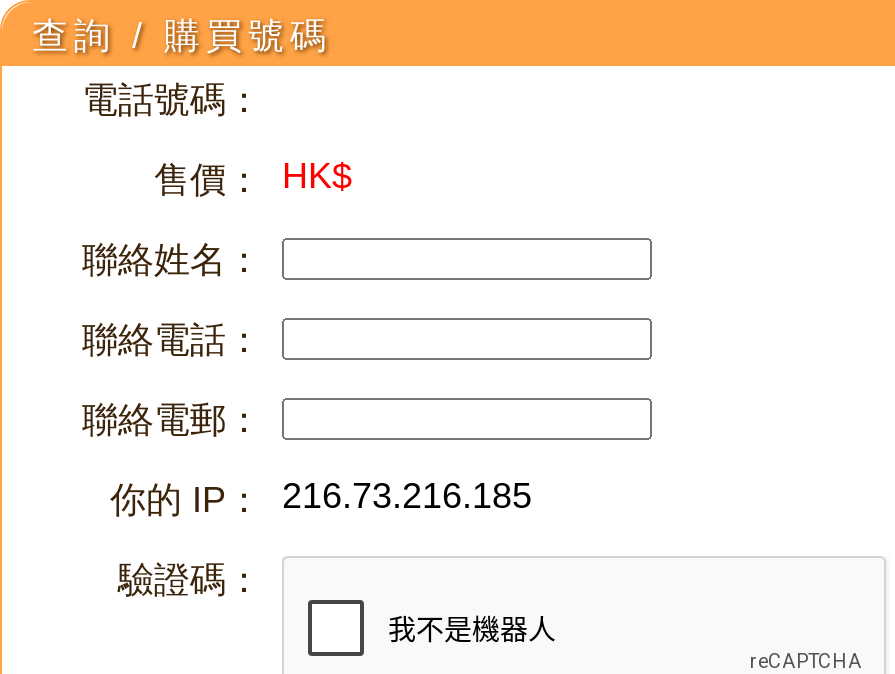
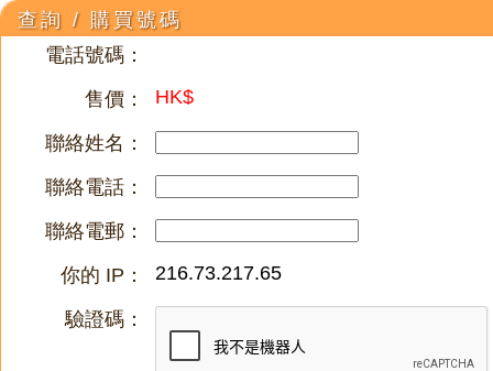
- 你的 IP： 216.73.216.185
+ 你的 IP： 216.73.217.65
